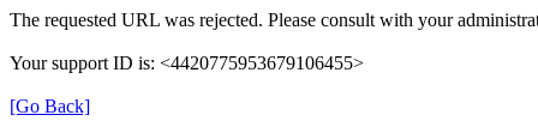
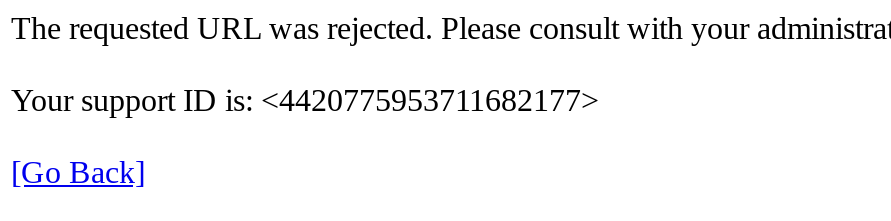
- Your support ID is: <4420775953679106455>
+ Your support ID is: <4420775953711682177>
